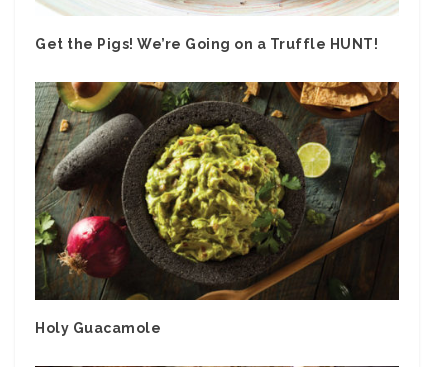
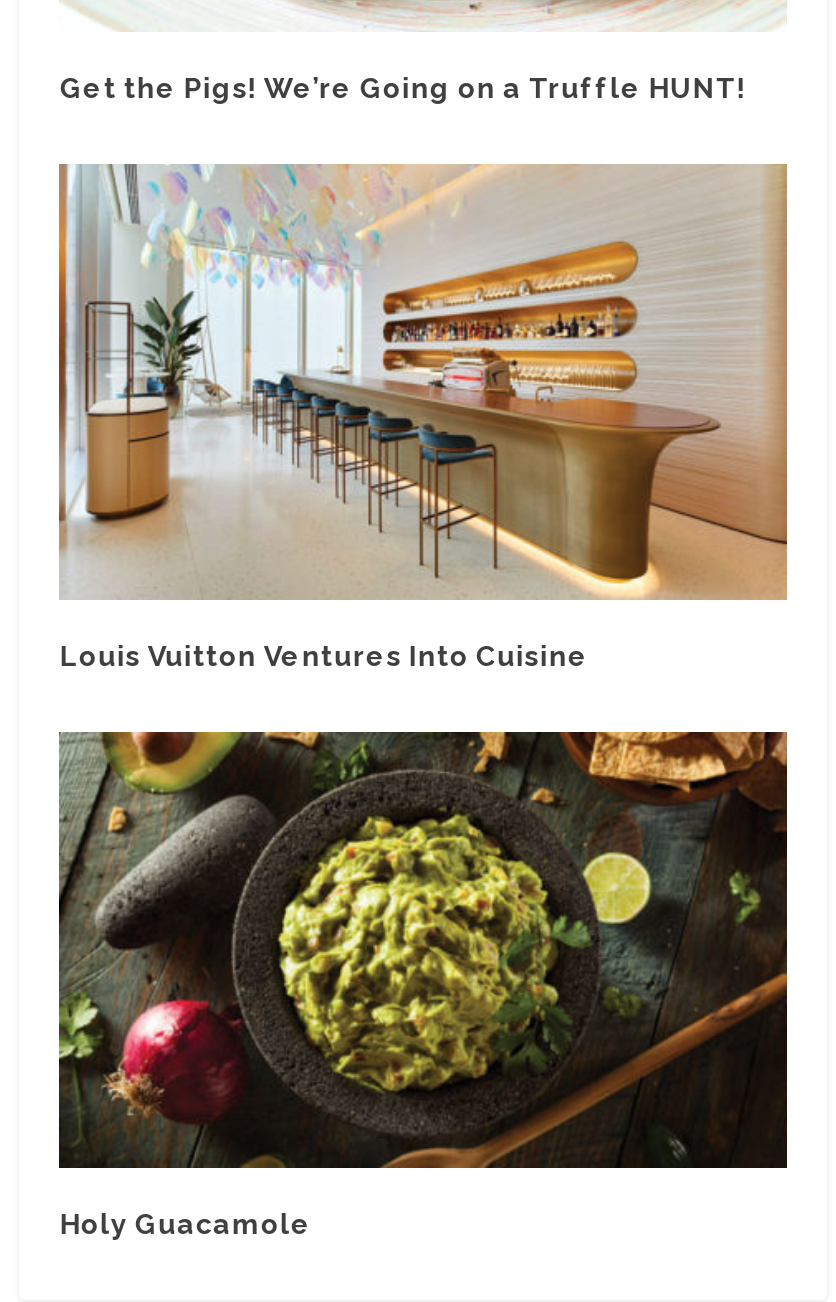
+ [image]
+ Louis Vuitton Ventures Into Cuisine
